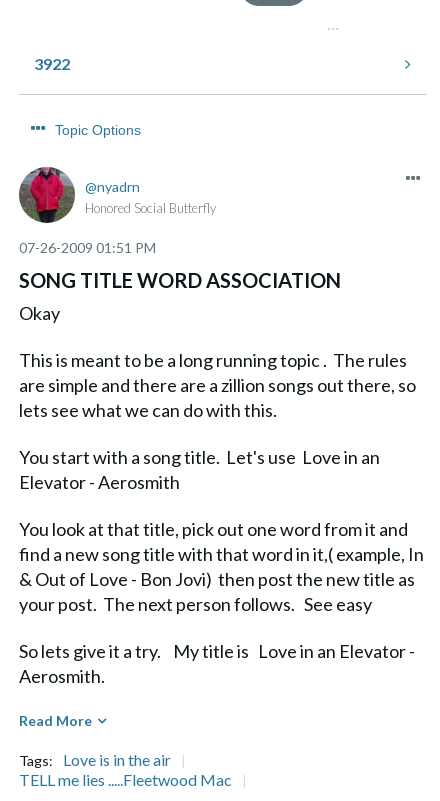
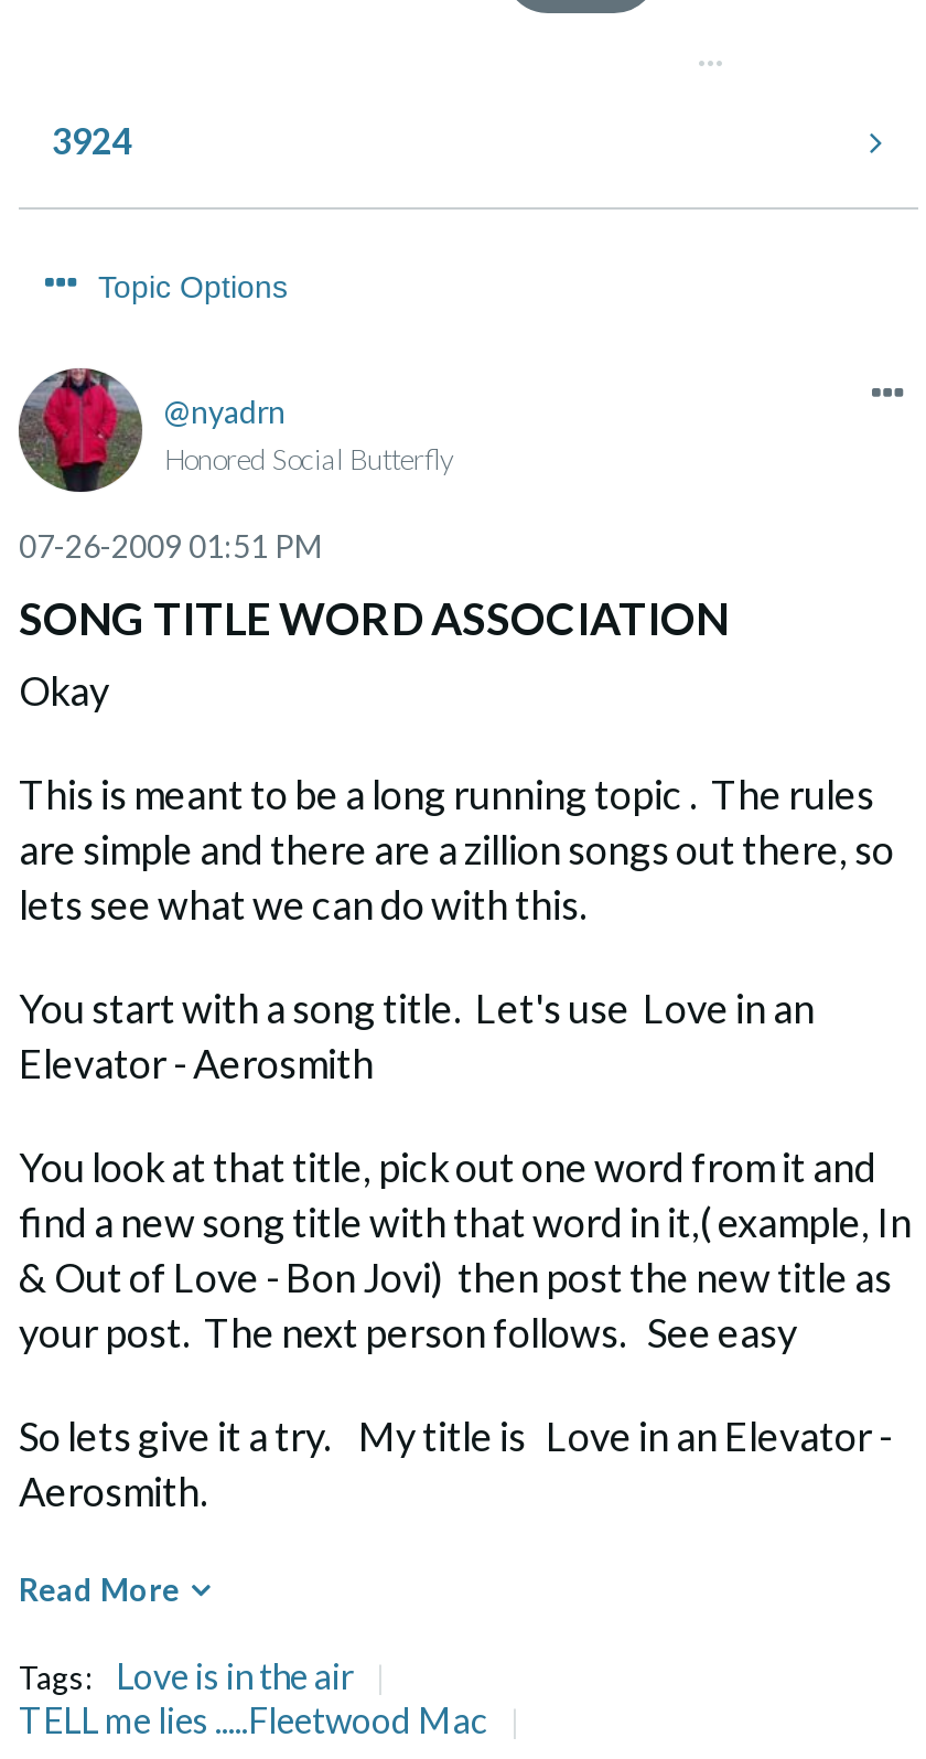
- 3922
+ 3924
